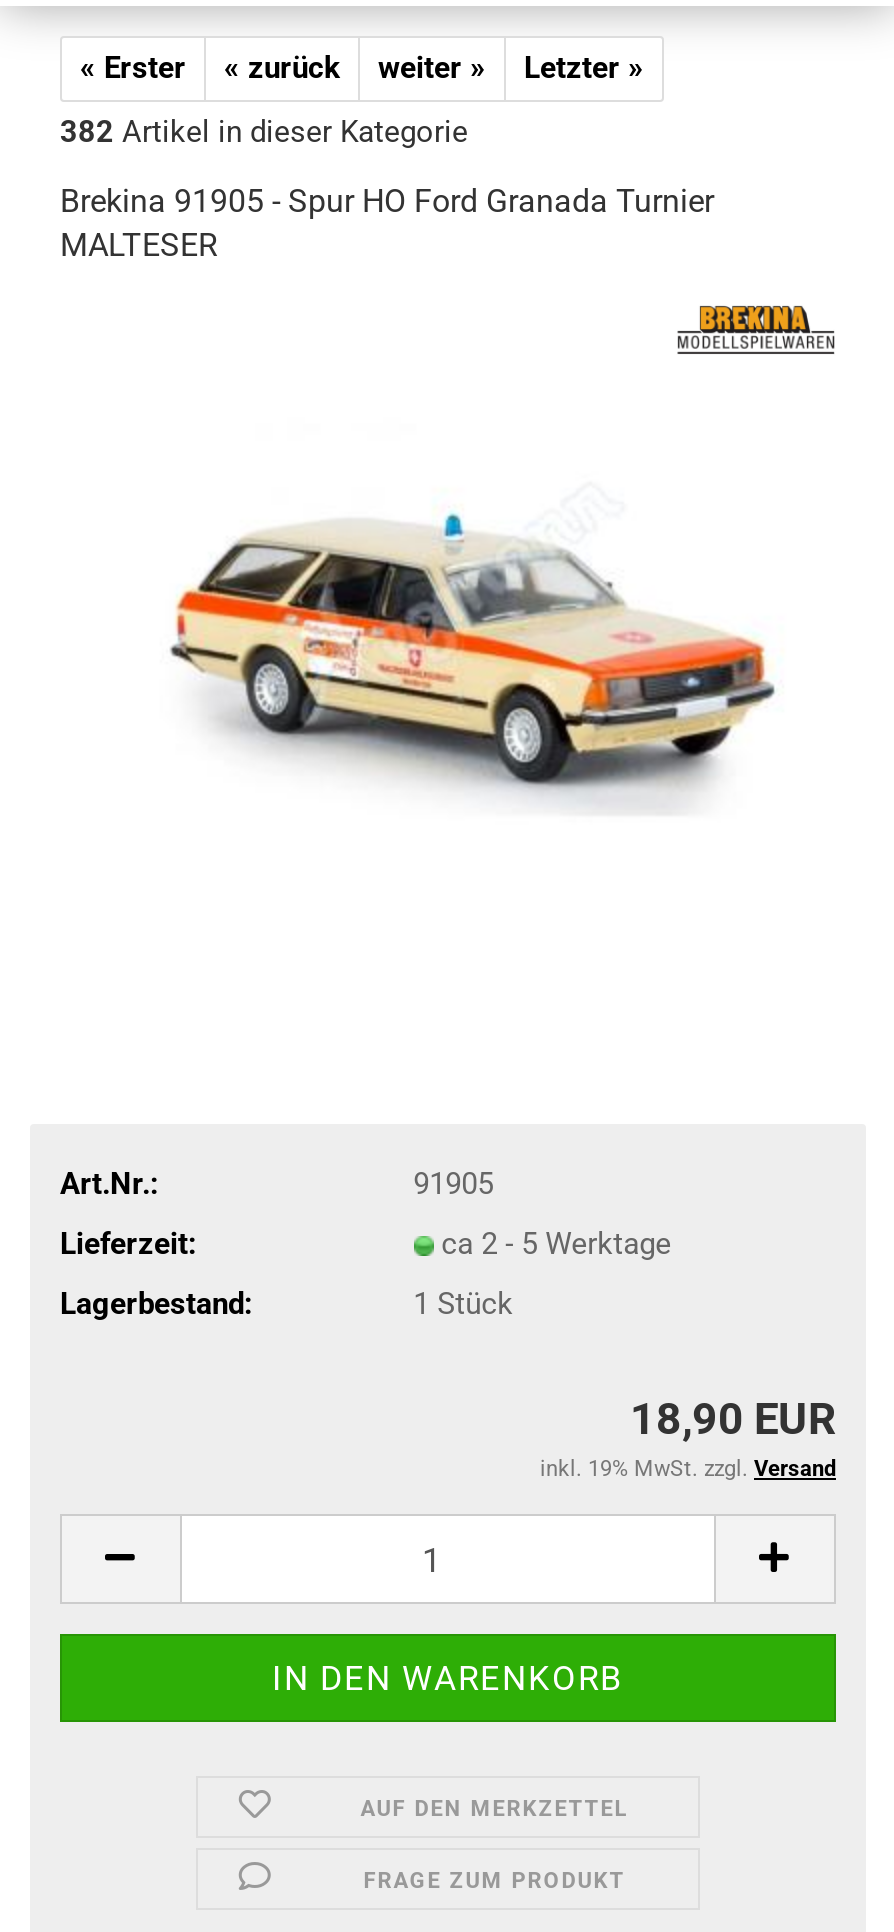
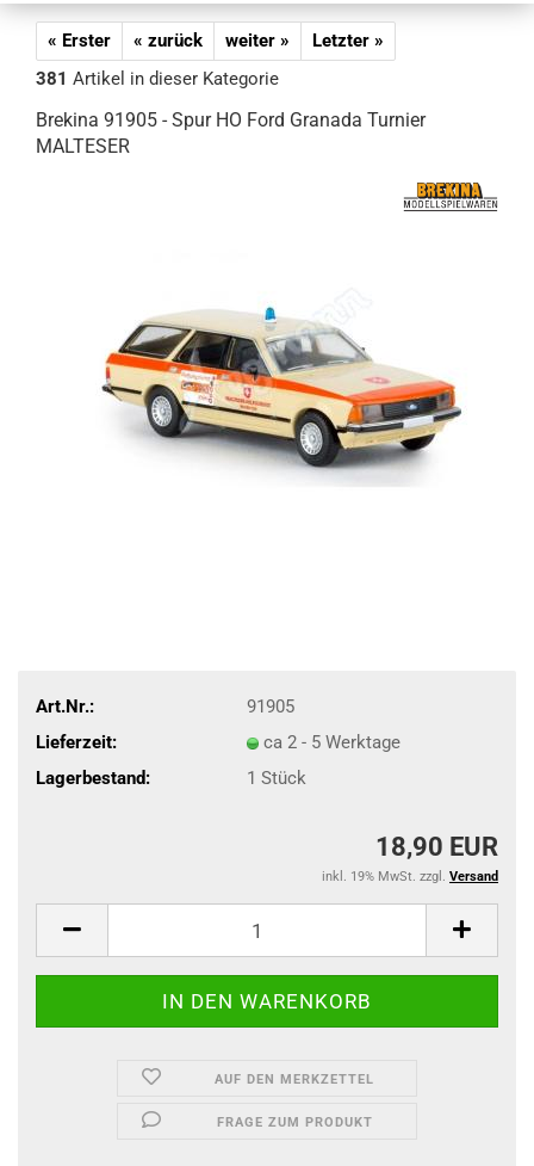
- 382 Artikel in dieser Kategorie
+ 381 Artikel in dieser Kategorie
